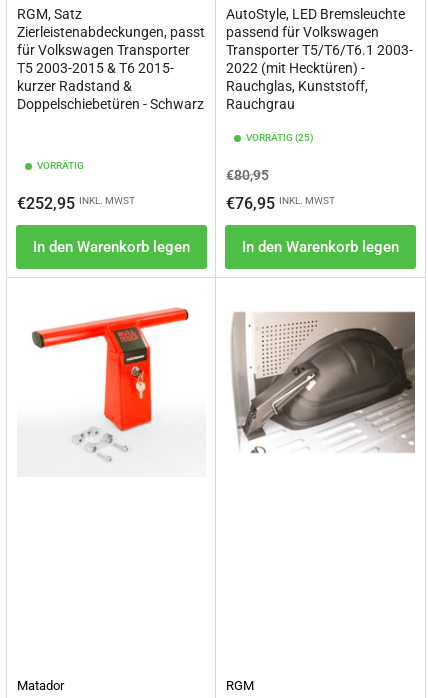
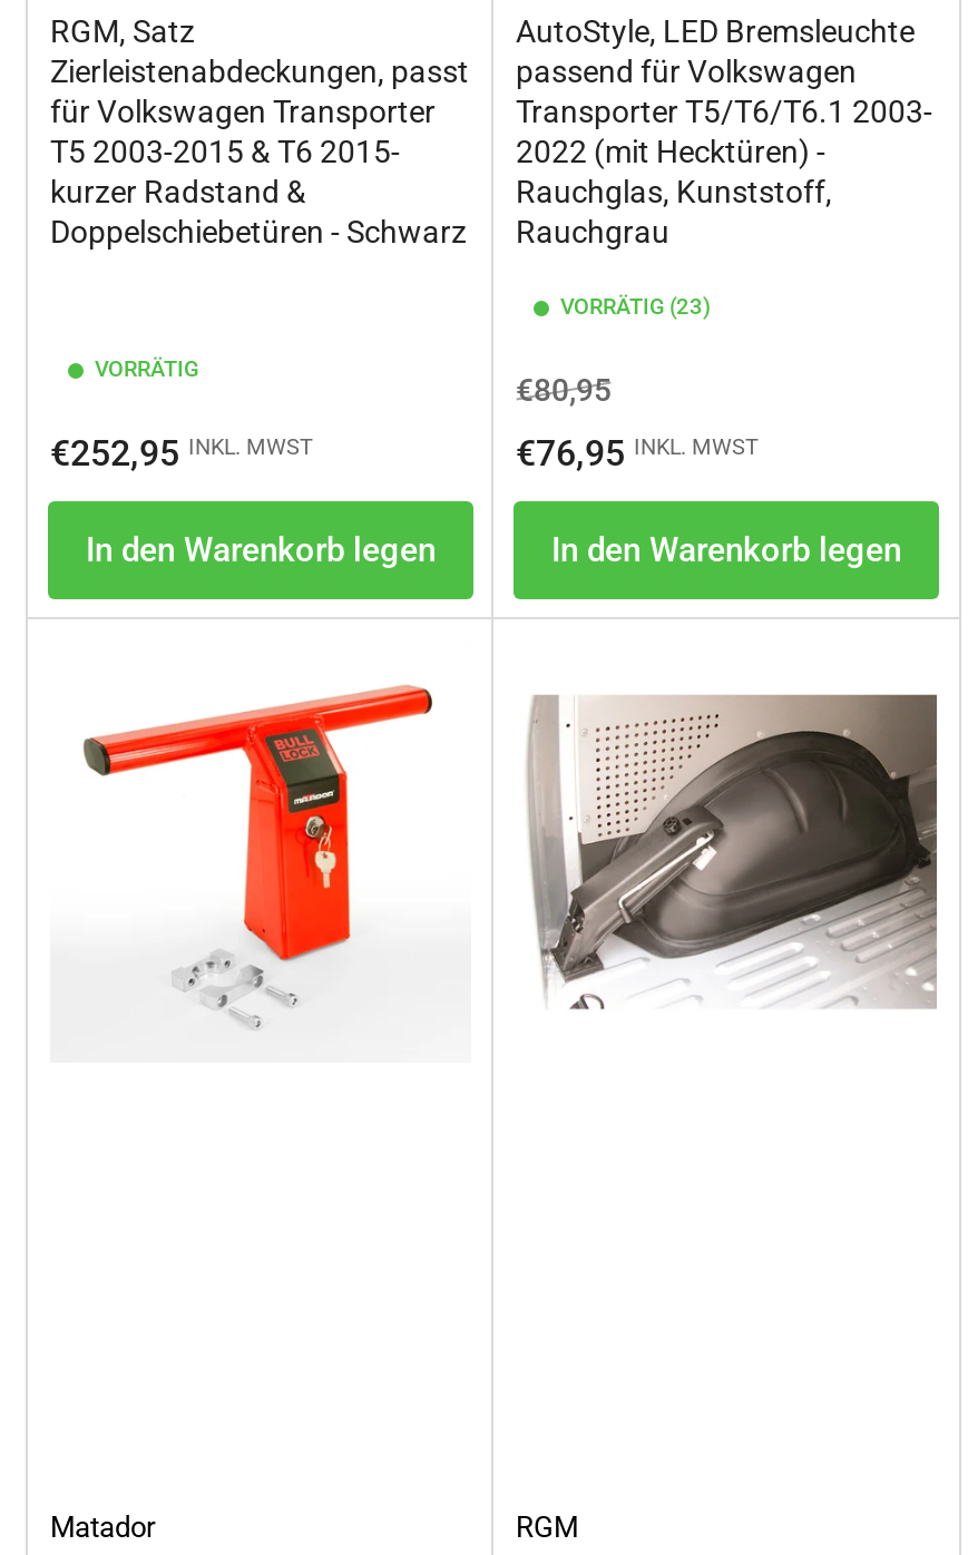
- VORRÄTIG (25)
+ VORRÄTIG (23)
